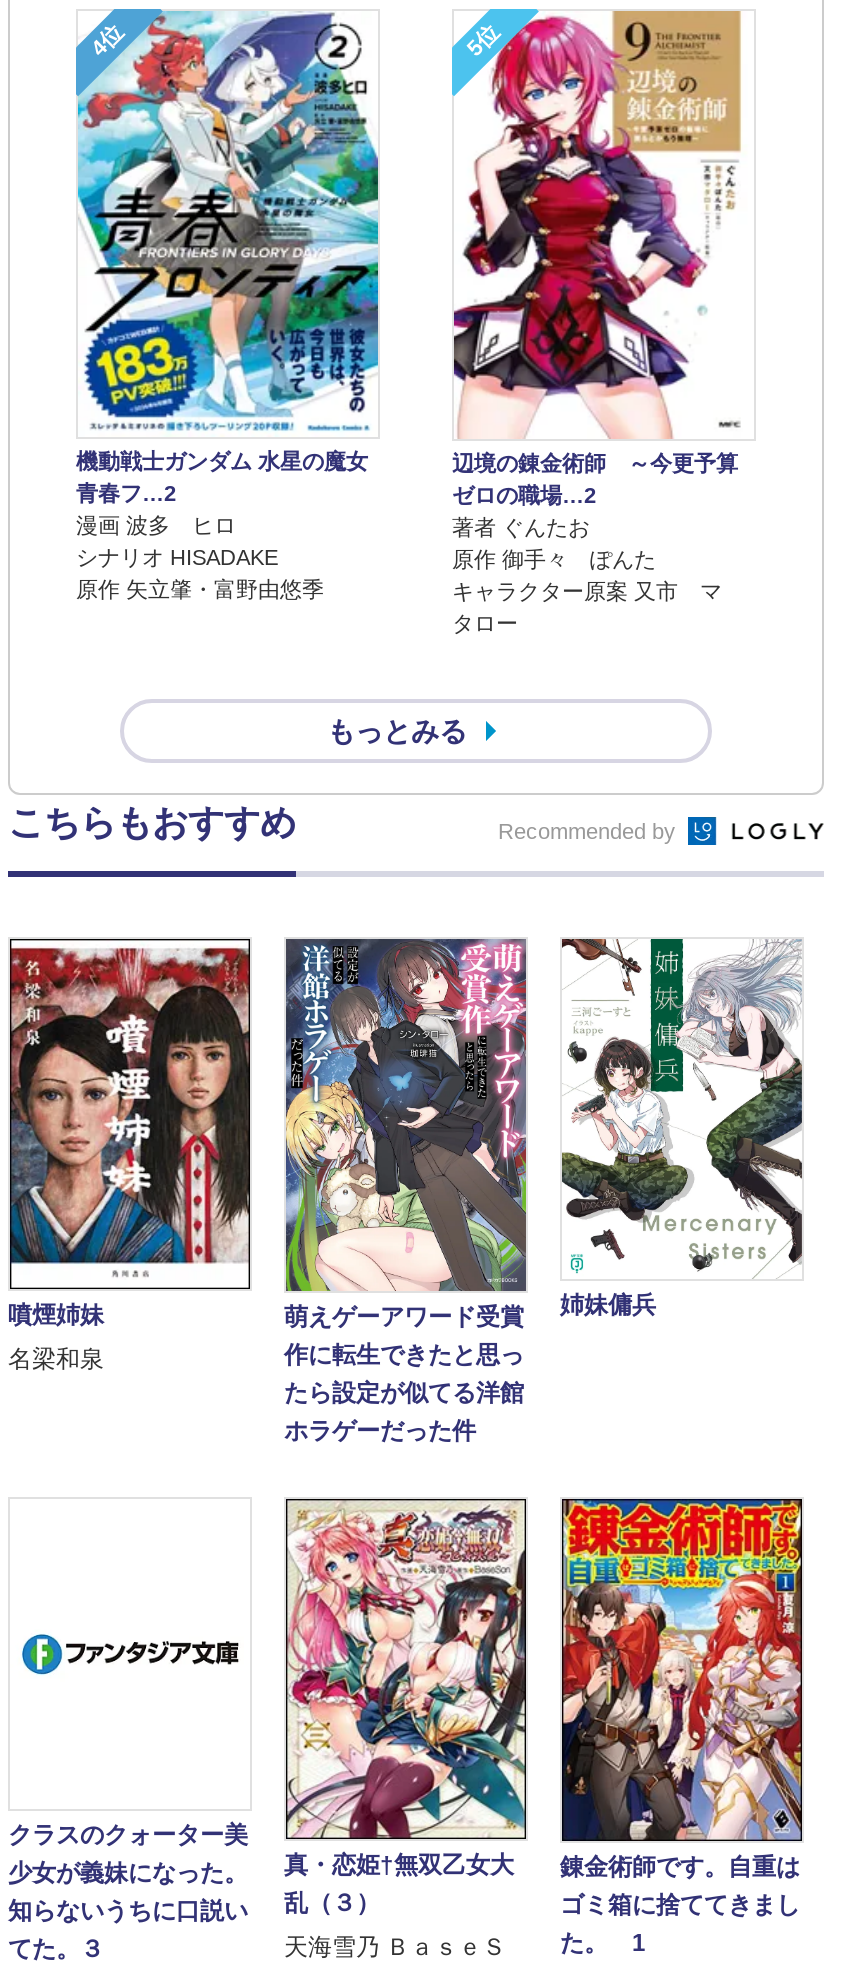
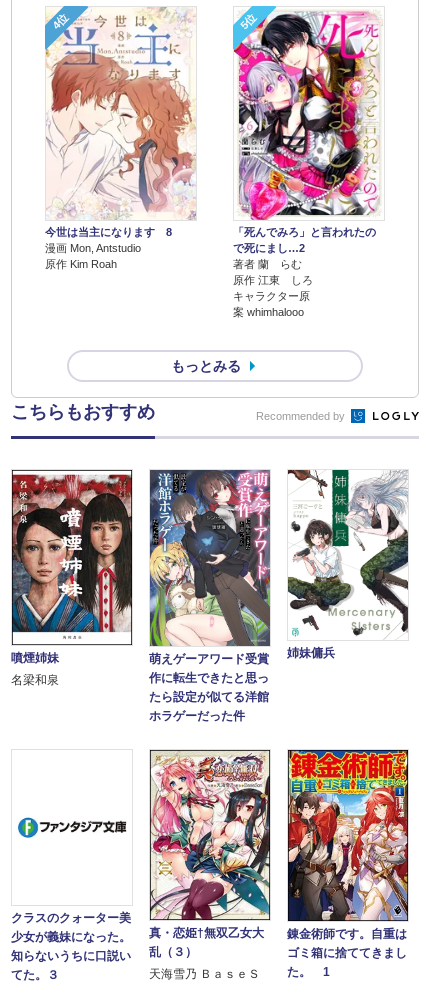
- [image]
- 機動戦士ガンダム 水星の魔女
- 青春フ…2
- 漫画 波多 ヒロ
- シナリオ HISADAKE
- 原作 矢立肇・富野由悠季
+ [image]
+ 今世は当主になります 8
+ 漫画 Mon, Antstudio
+ 原作 Kim Roah

- [image]
- 辺境の錬金術師 ～今更予算
- ゼロの職場…2
- 著者 ぐんたお
- 原作 御手々 ぽんた
- キャラクター原案 又市 マ
- タロー
+ [image]
+ 「死んでみろ」と言われたの
+ で死にまし…2
+ 著者 蘭 らむ
+ 原作 江東 しろ
+ キャラクター原
+ 案 whimhalooo
